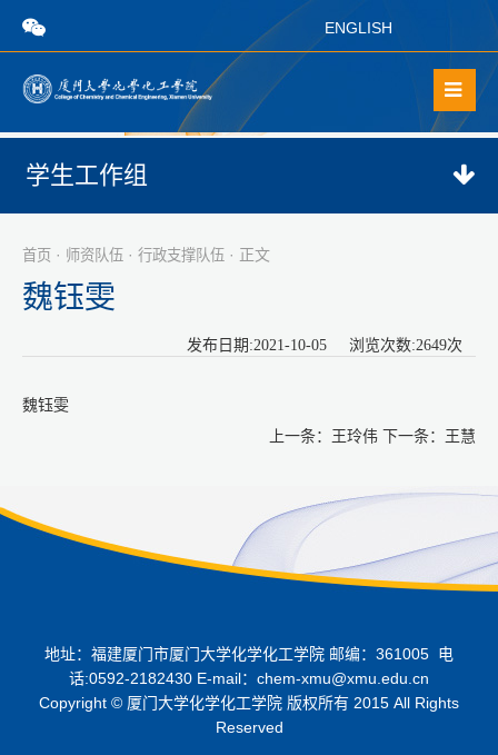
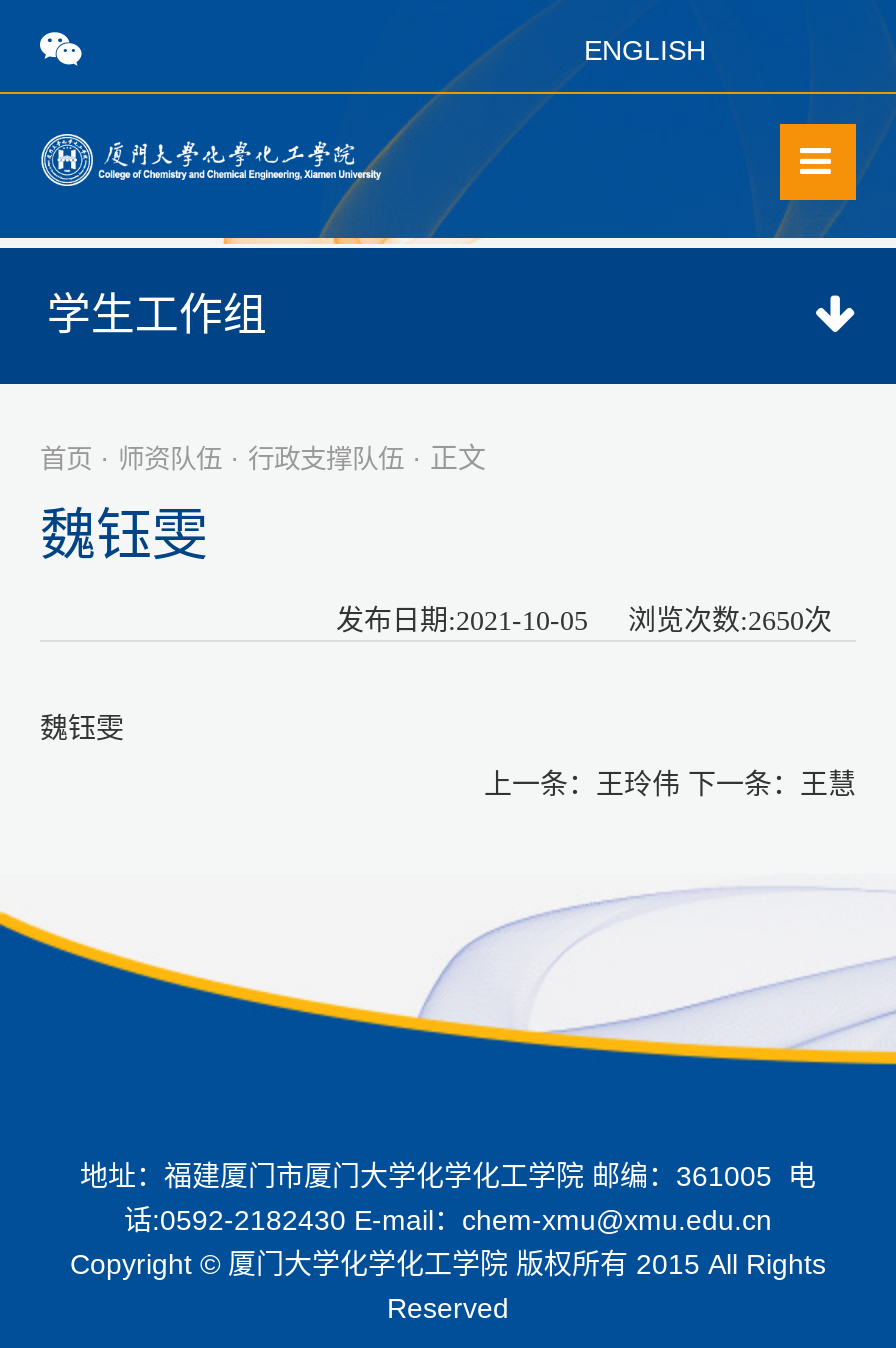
- 发布日期:2021-10-05 浏览次数:2649次
+ 发布日期:2021-10-05 浏览次数:2650次
